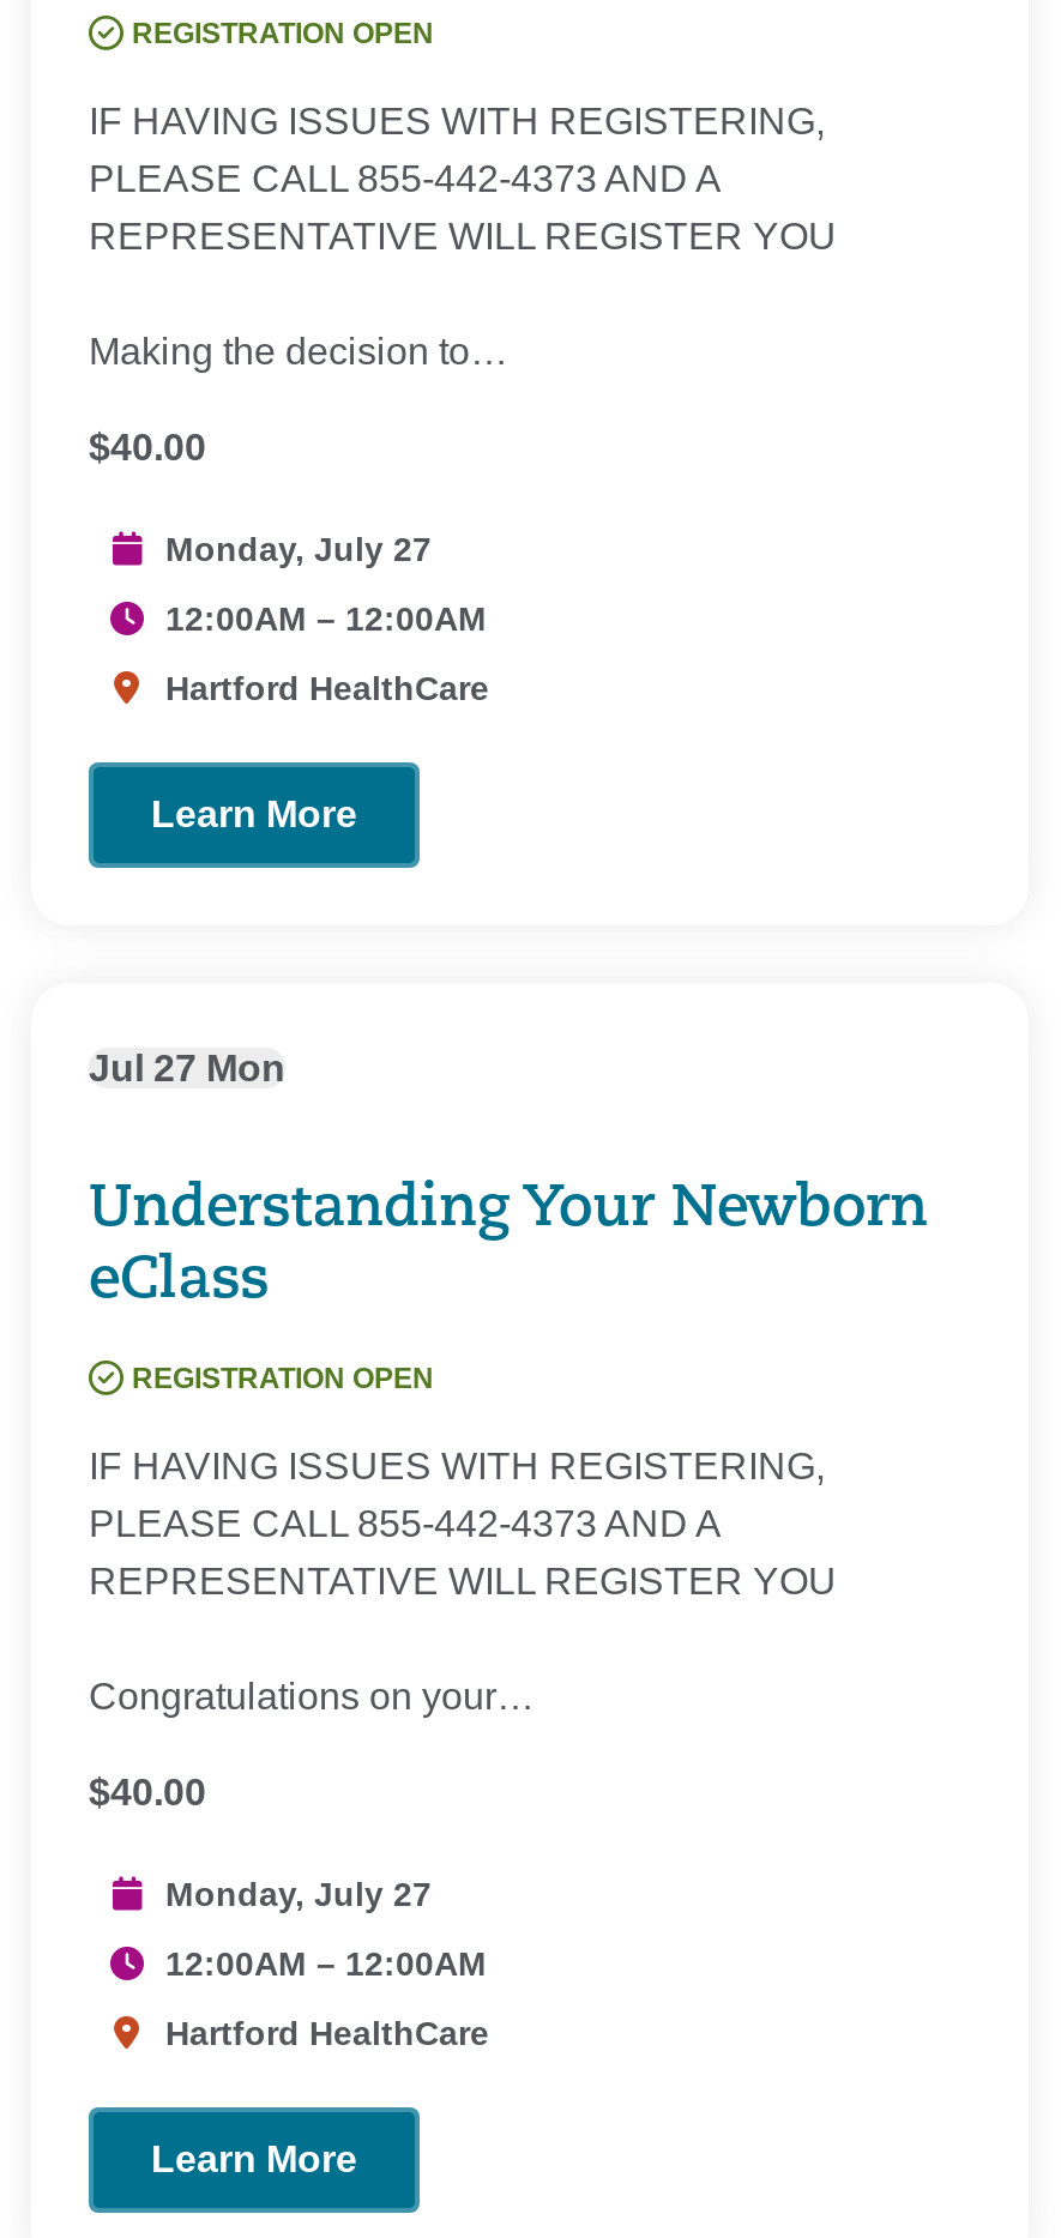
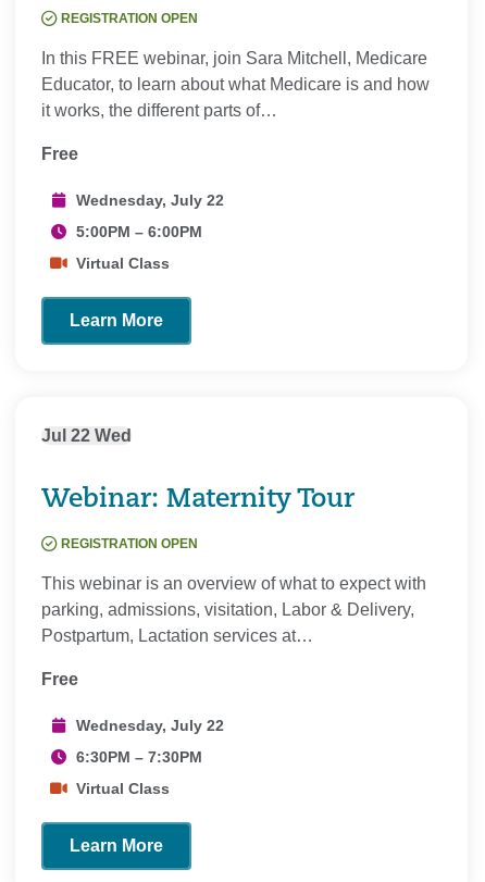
- IF HAVING ISSUES WITH REGISTERING,
- PLEASE CALL 855-442-4373 AND A
- REPRESENTATIVE WILL REGISTER YOU
- Making the decision to…
- $40.00
- Monday, July 27
- 12:00AM – 12:00AM
- Hartford HealthCare
+ In this FREE webinar, join Sara Mitchell, Medicare
+ Educator, to learn about what Medicare is and how
+ it works, the different parts of…
+ Free
+ Wednesday, July 22
+ 5:00PM – 6:00PM
+ Virtual Class

- Jul 27 Mon
+ Jul 22 Wed

- Understanding Your Newborn
- eClass
+ Webinar: Maternity Tour

- IF HAVING ISSUES WITH REGISTERING,
- PLEASE CALL 855-442-4373 AND A
- REPRESENTATIVE WILL REGISTER YOU
- Congratulations on your…
- $40.00
- Monday, July 27
- 12:00AM – 12:00AM
- Hartford HealthCare
+ This webinar is an overview of what to expect with
+ parking, admissions, visitation, Labor & Delivery,
+ Postpartum, Lactation services at…
+ Free
+ Wednesday, July 22
+ 6:30PM – 7:30PM
+ Virtual Class
